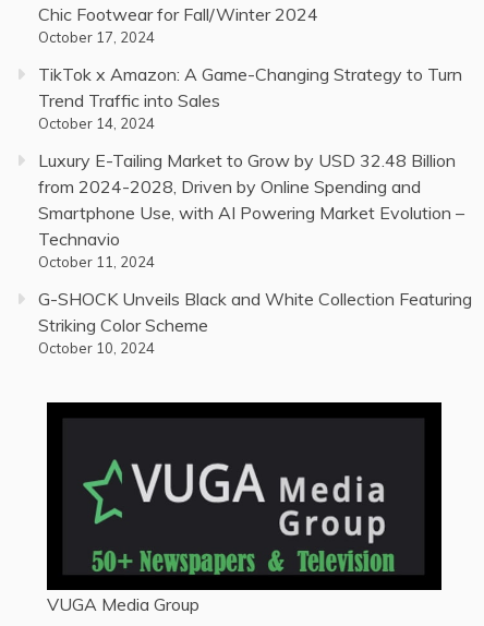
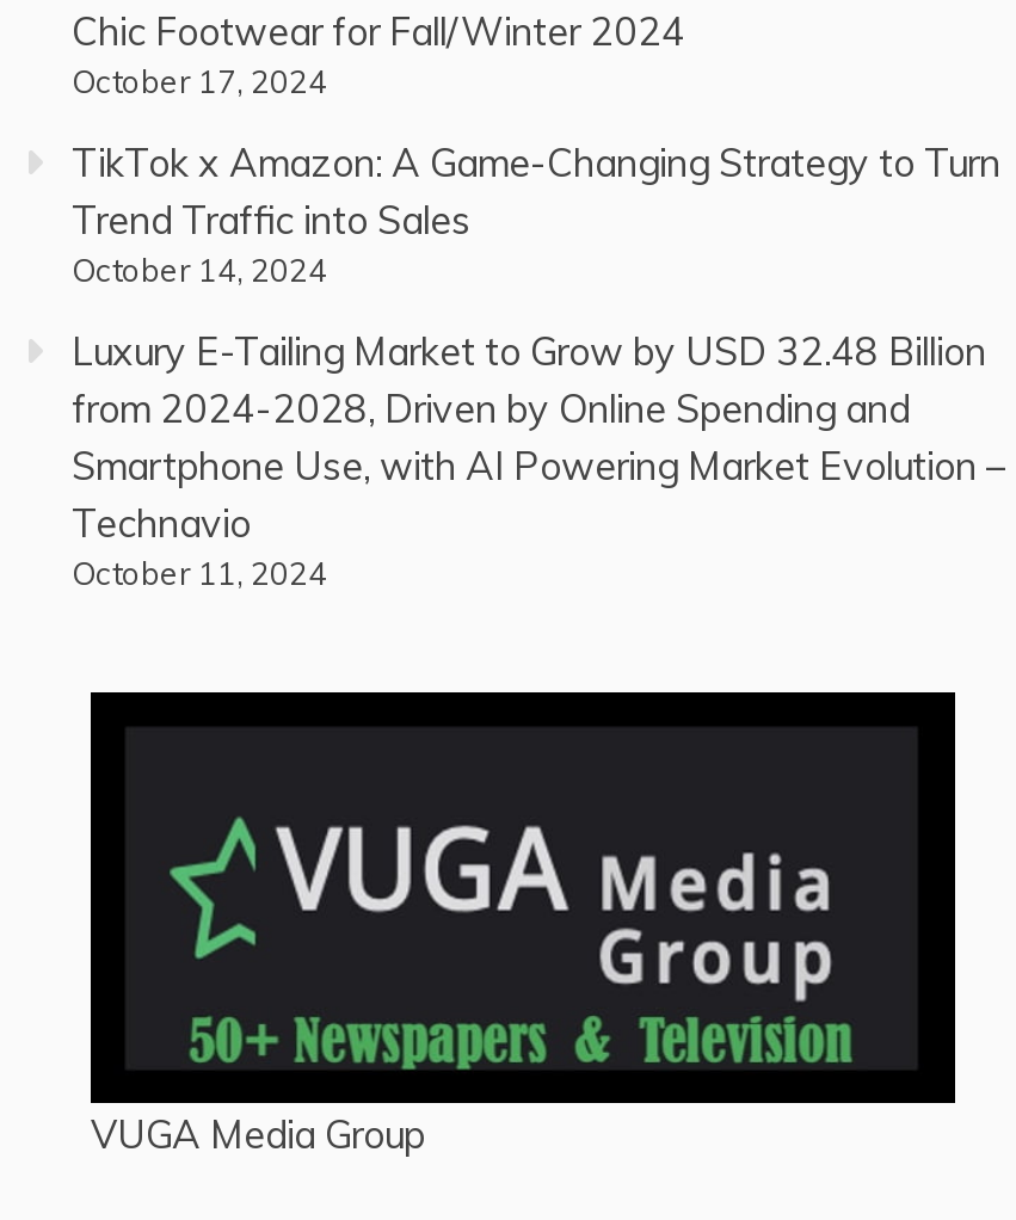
- G-SHOCK Unveils Black and White Collection Featuring
- Striking Color Scheme
- October 10, 2024
